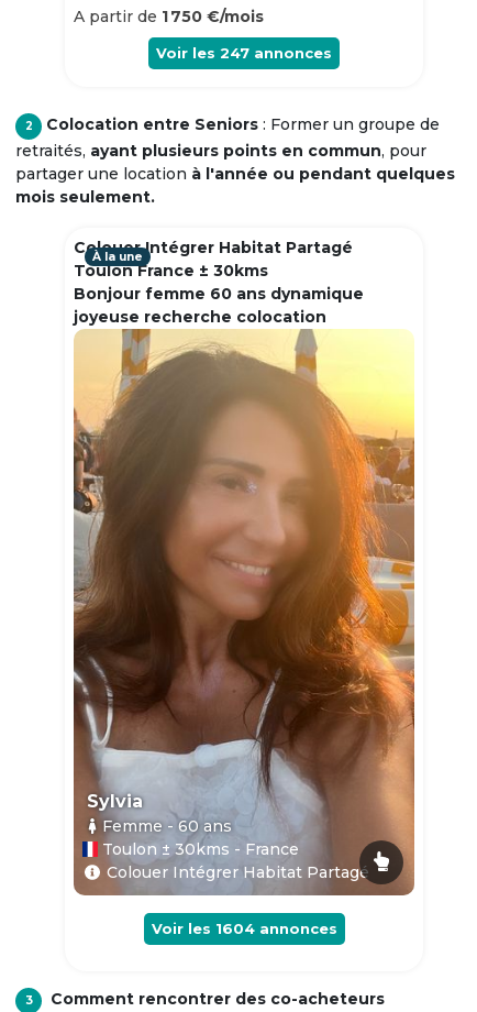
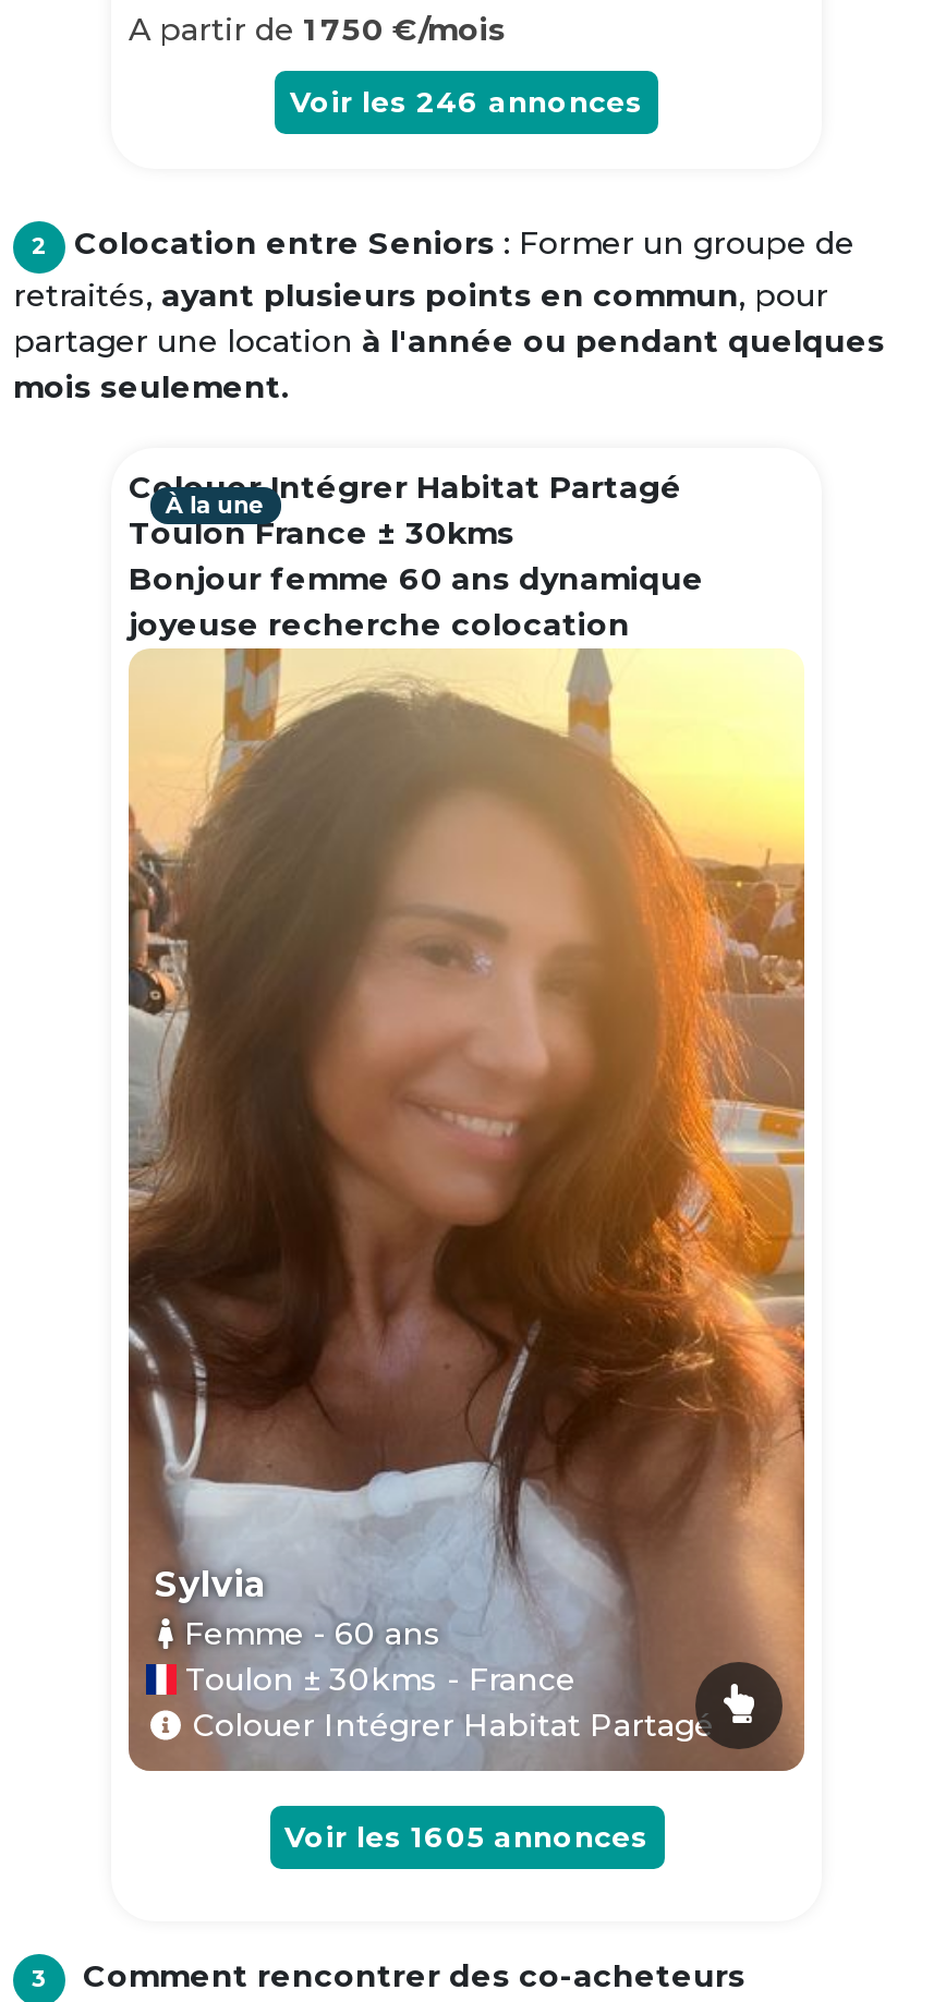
- Voir les 247 annonces
+ Voir les 246 annonces

- Voir les 1604 annonces
+ Voir les 1605 annonces
